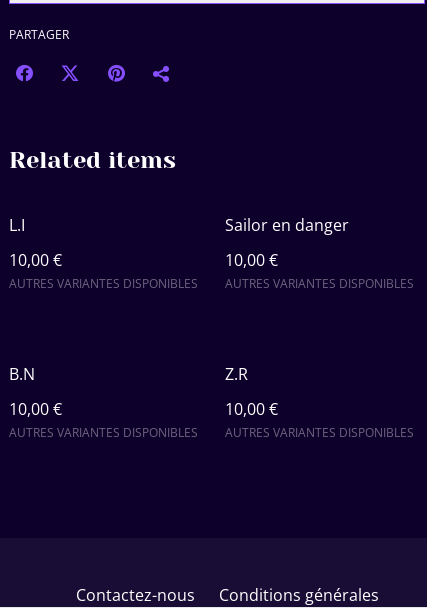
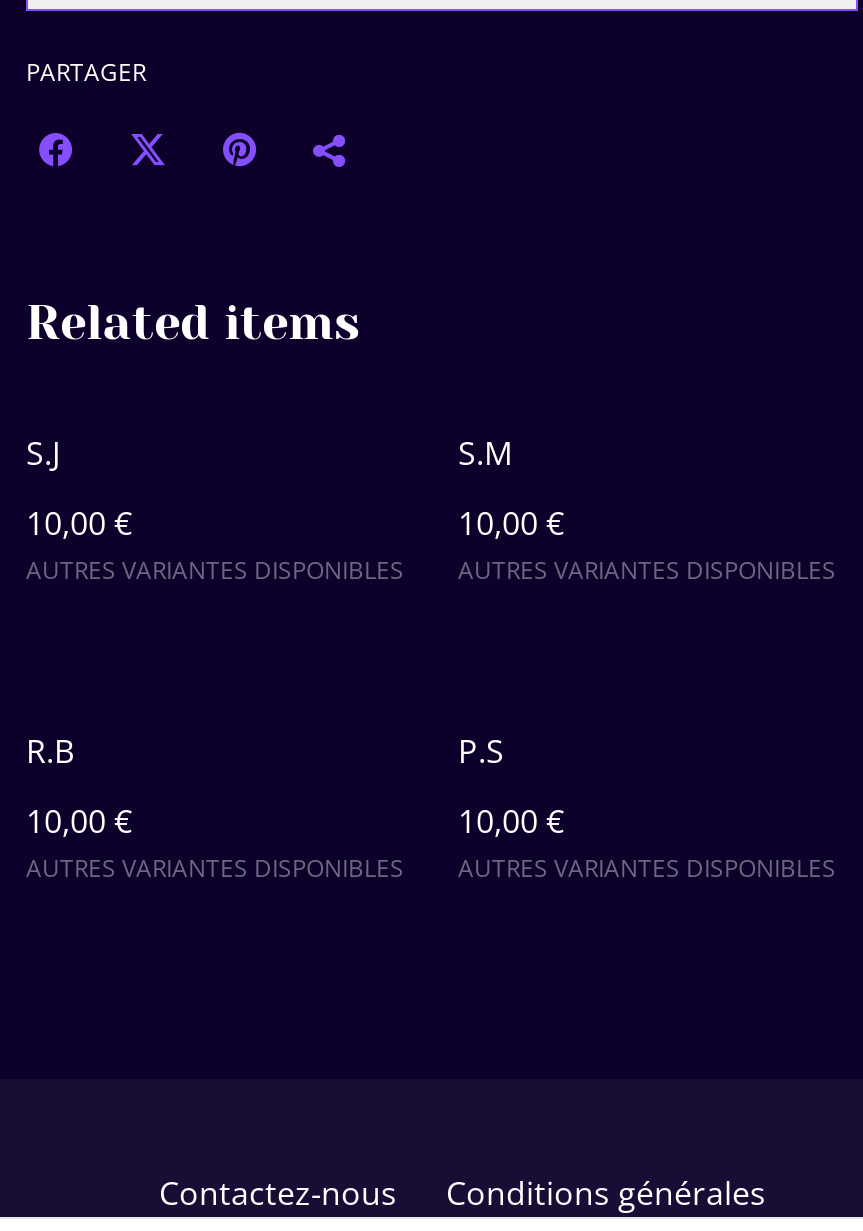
- L.I
+ S.J

- Sailor en danger
+ S.M

- B.N
+ R.B

- Z.R
+ P.S
